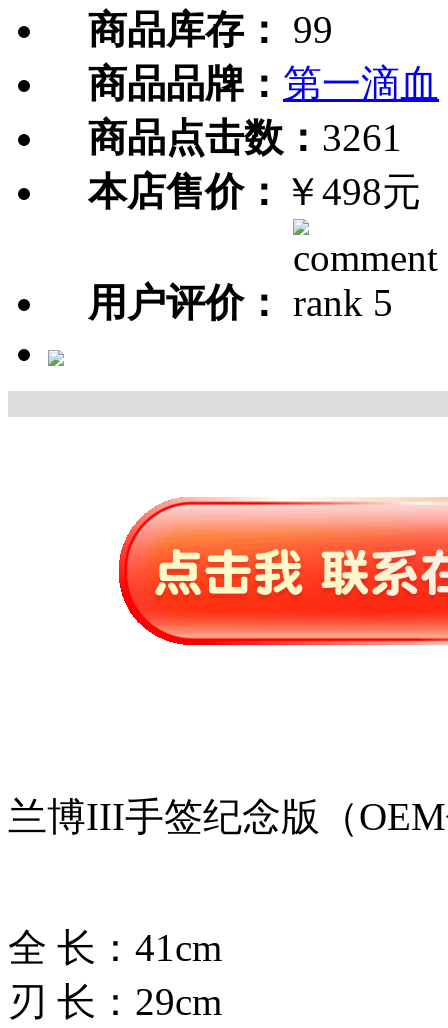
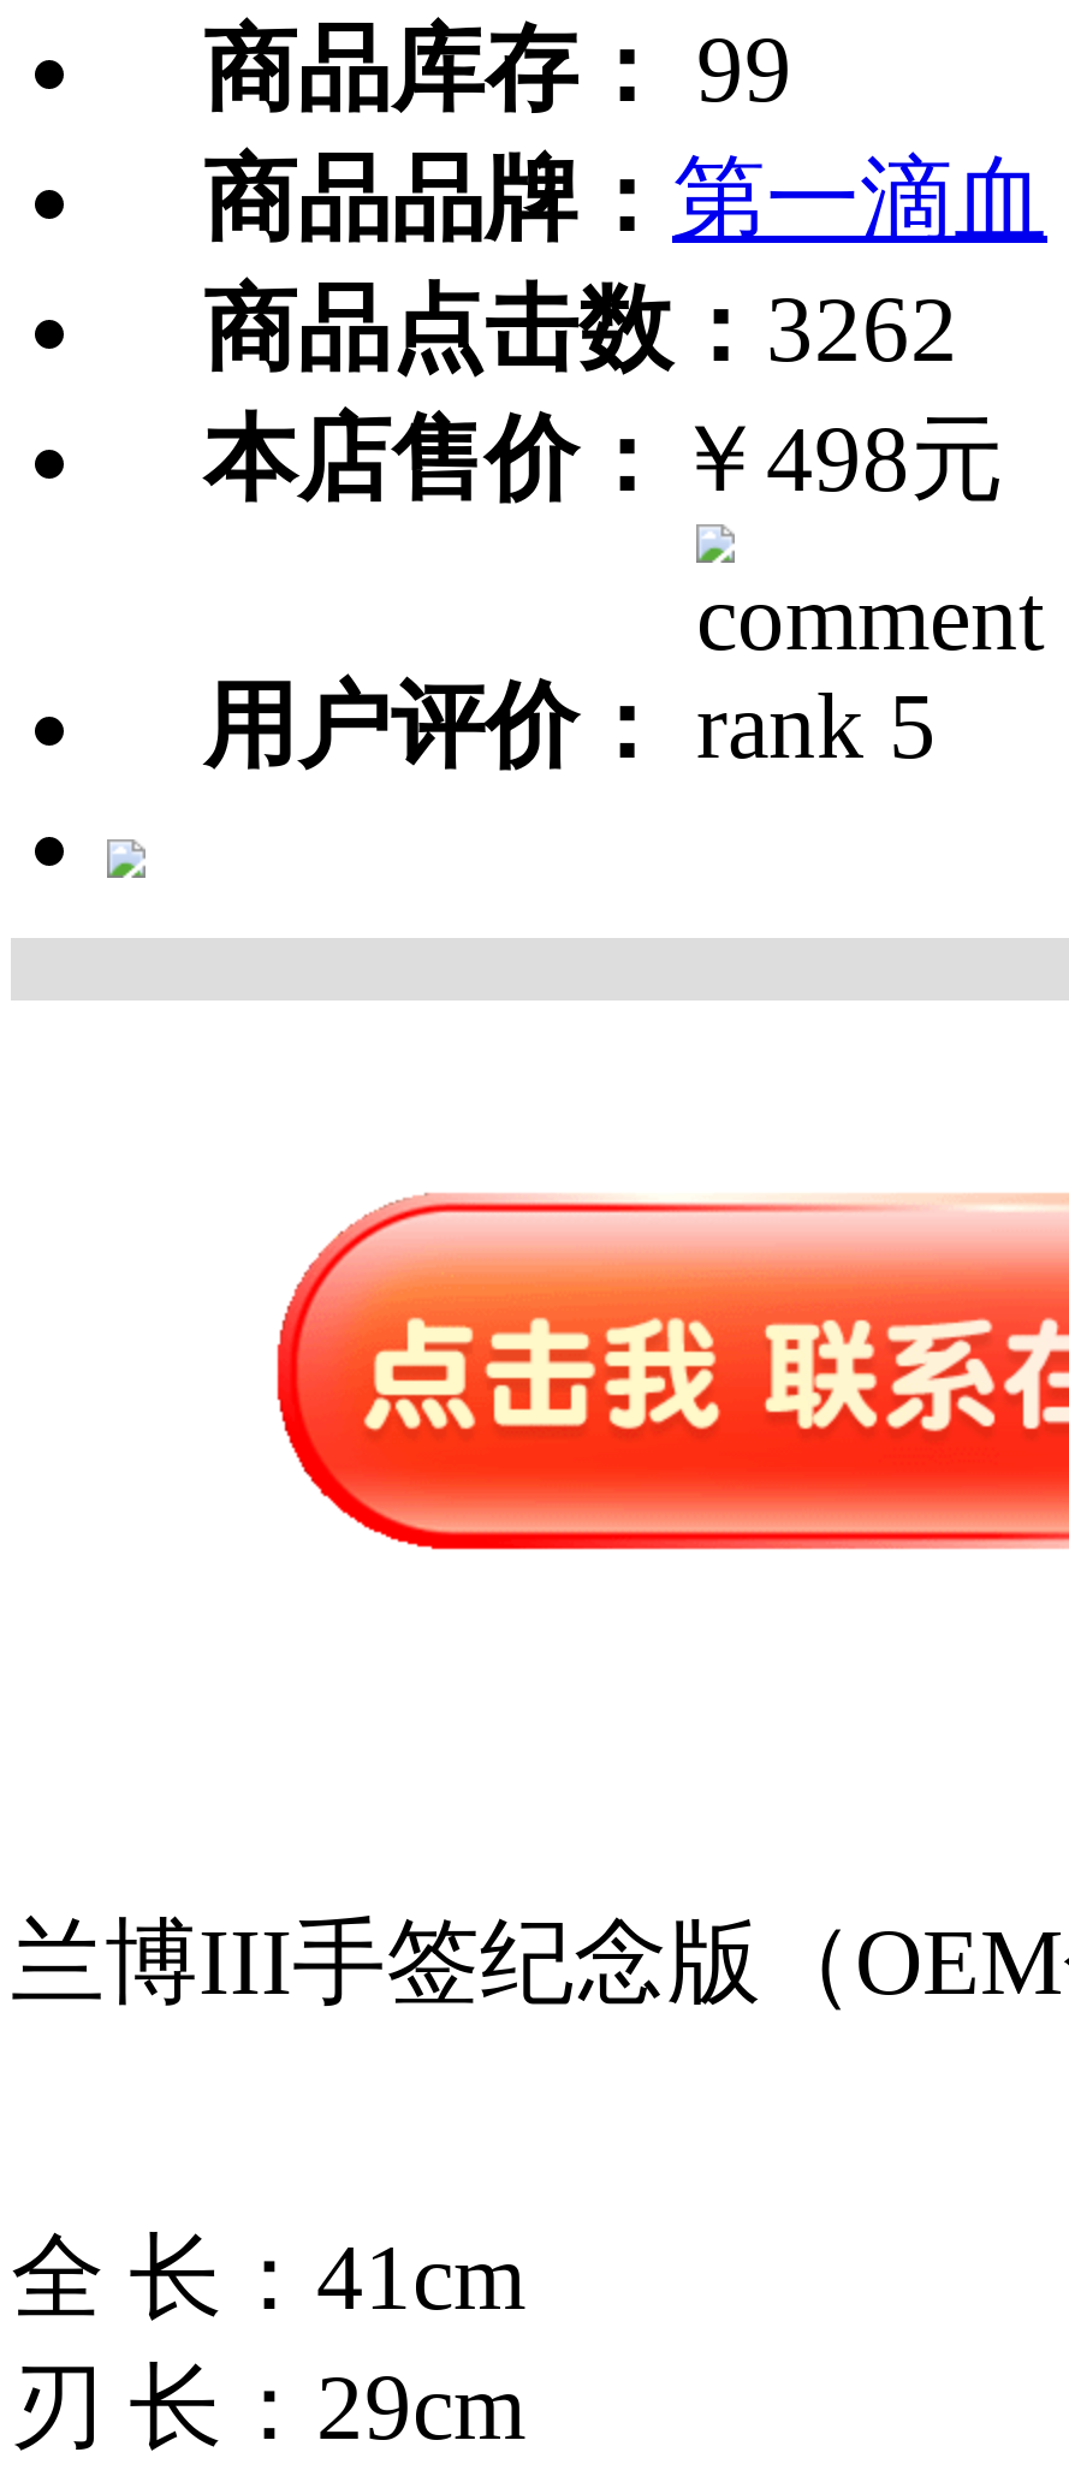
- 商品点击数：3261
+ 商品点击数：3262
